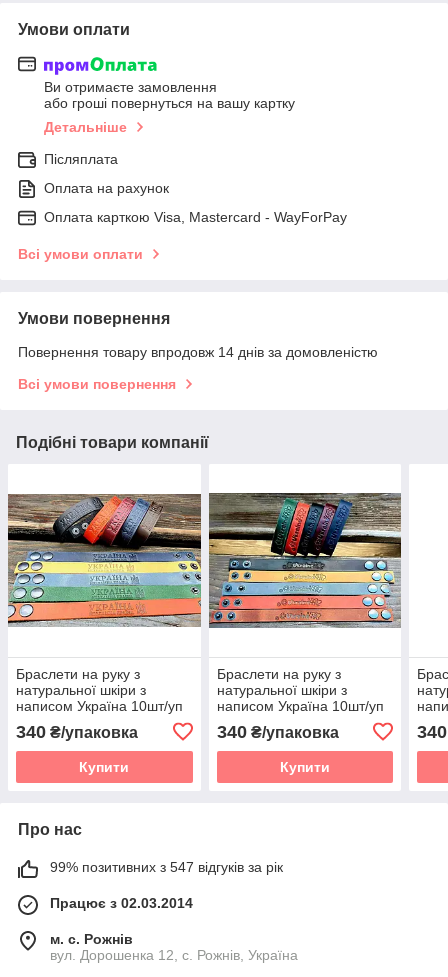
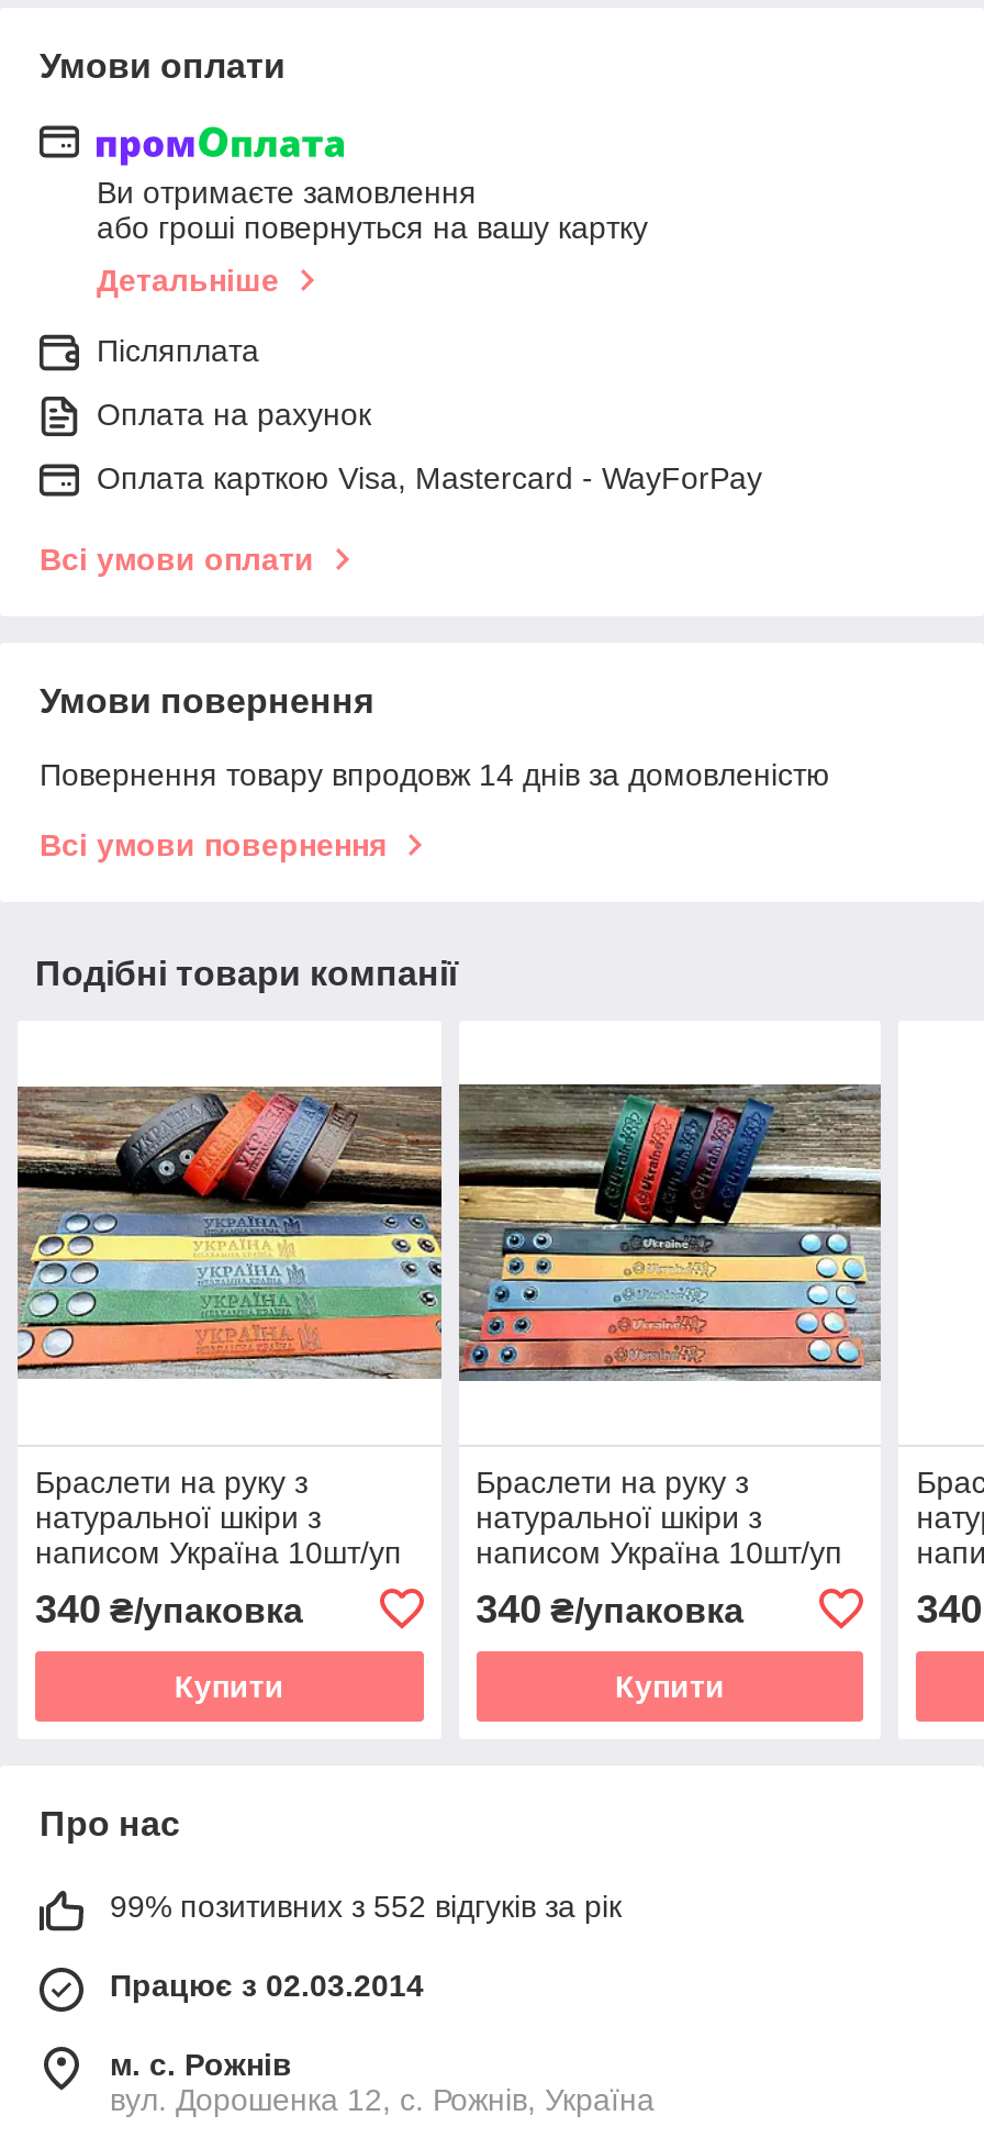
- 99% позитивних з 547 відгуків за рік
+ 99% позитивних з 552 відгуків за рік
